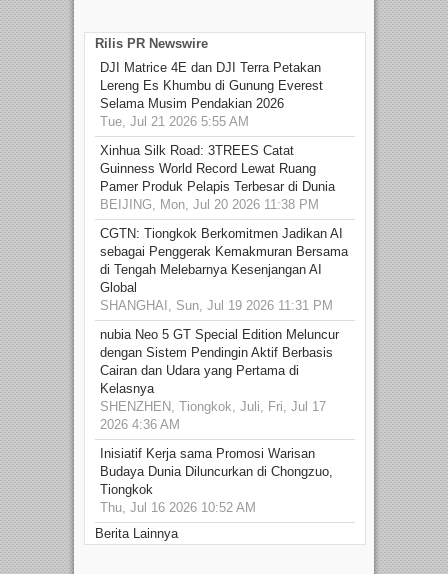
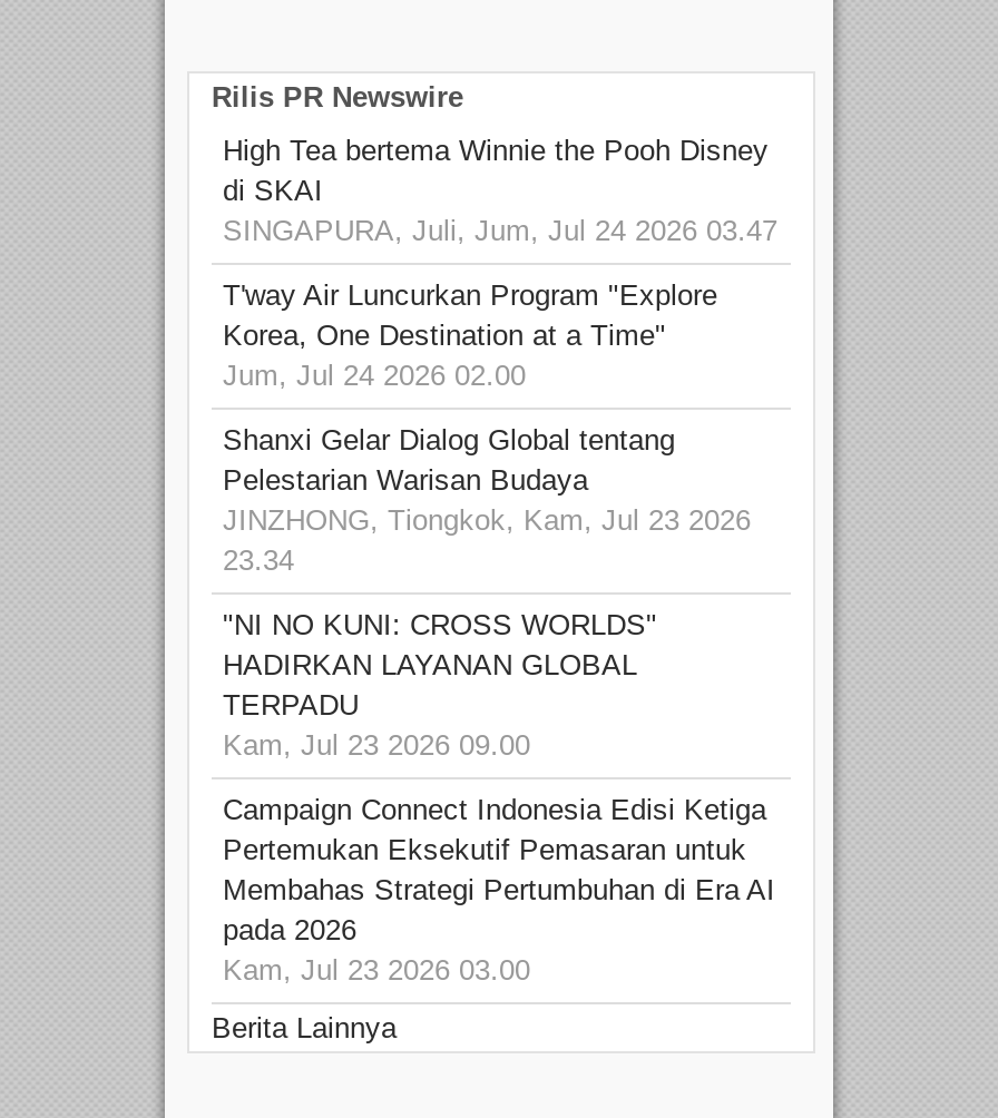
- DJI Matrice 4E dan DJI Terra Petakan
- Lereng Es Khumbu di Gunung Everest
- Selama Musim Pendakian 2026
- Tue, Jul 21 2026 5:55 AM
+ High Tea bertema Winnie the Pooh Disney
+ di SKAI
+ SINGAPURA, Juli, Jum, Jul 24 2026 03.47

- Xinhua Silk Road: 3TREES Catat
- Guinness World Record Lewat Ruang
- Pamer Produk Pelapis Terbesar di Dunia
- BEIJING, Mon, Jul 20 2026 11:38 PM
+ T'way Air Luncurkan Program "Explore
+ Korea, One Destination at a Time"
+ Jum, Jul 24 2026 02.00

- CGTN: Tiongkok Berkomitmen Jadikan AI
- sebagai Penggerak Kemakmuran Bersama
- di Tengah Melebarnya Kesenjangan AI
- Global
- SHANGHAI, Sun, Jul 19 2026 11:31 PM
+ Shanxi Gelar Dialog Global tentang
+ Pelestarian Warisan Budaya
+ JINZHONG, Tiongkok, Kam, Jul 23 2026
+ 23.34

- nubia Neo 5 GT Special Edition Meluncur
- dengan Sistem Pendingin Aktif Berbasis
- Cairan dan Udara yang Pertama di
- Kelasnya
- SHENZHEN, Tiongkok, Juli, Fri, Jul 17
- 2026 4:36 AM
+ "NI NO KUNI: CROSS WORLDS"
+ HADIRKAN LAYANAN GLOBAL
+ TERPADU
+ Kam, Jul 23 2026 09.00

- Inisiatif Kerja sama Promosi Warisan
- Budaya Dunia Diluncurkan di Chongzuo,
- Tiongkok
- Thu, Jul 16 2026 10:52 AM
+ Campaign Connect Indonesia Edisi Ketiga
+ Pertemukan Eksekutif Pemasaran untuk
+ Membahas Strategi Pertumbuhan di Era AI
+ pada 2026
+ Kam, Jul 23 2026 03.00
